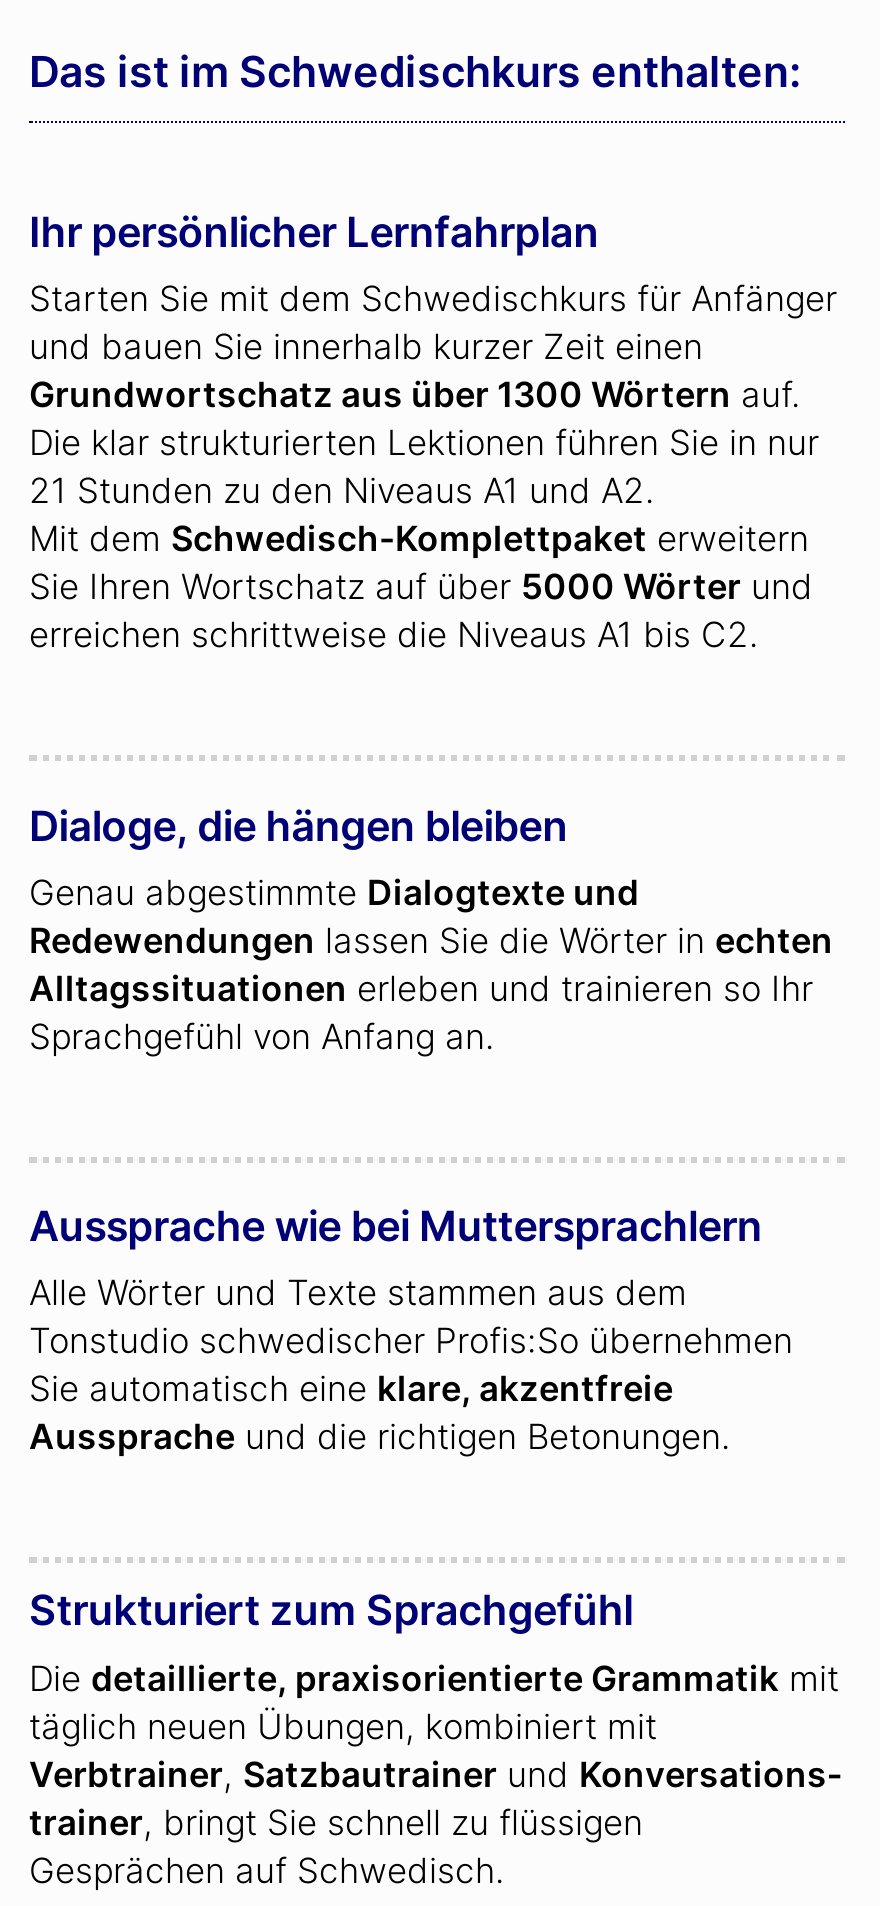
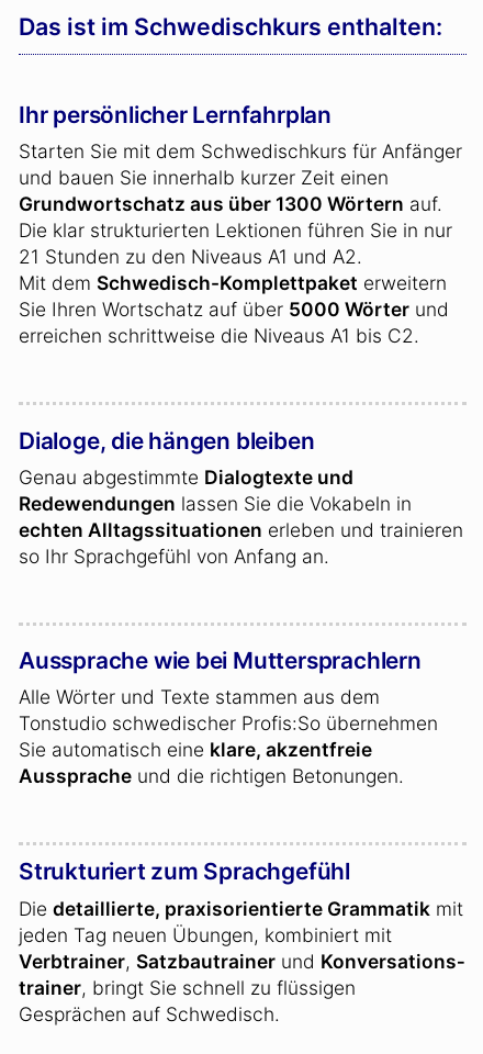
- Redewendungen lassen Sie die Wörter in echten
- Alltagssituationen erleben und trainieren so Ihr
- Sprachgefühl von Anfang an.
+ Redewendungen lassen Sie die Vokabeln in
+ echten Alltagssituationen erleben und trainieren
+ so Ihr Sprachgefühl von Anfang an.

- täglich neuen Übungen, kombiniert mit
+ jeden Tag neuen Übungen, kombiniert mit
